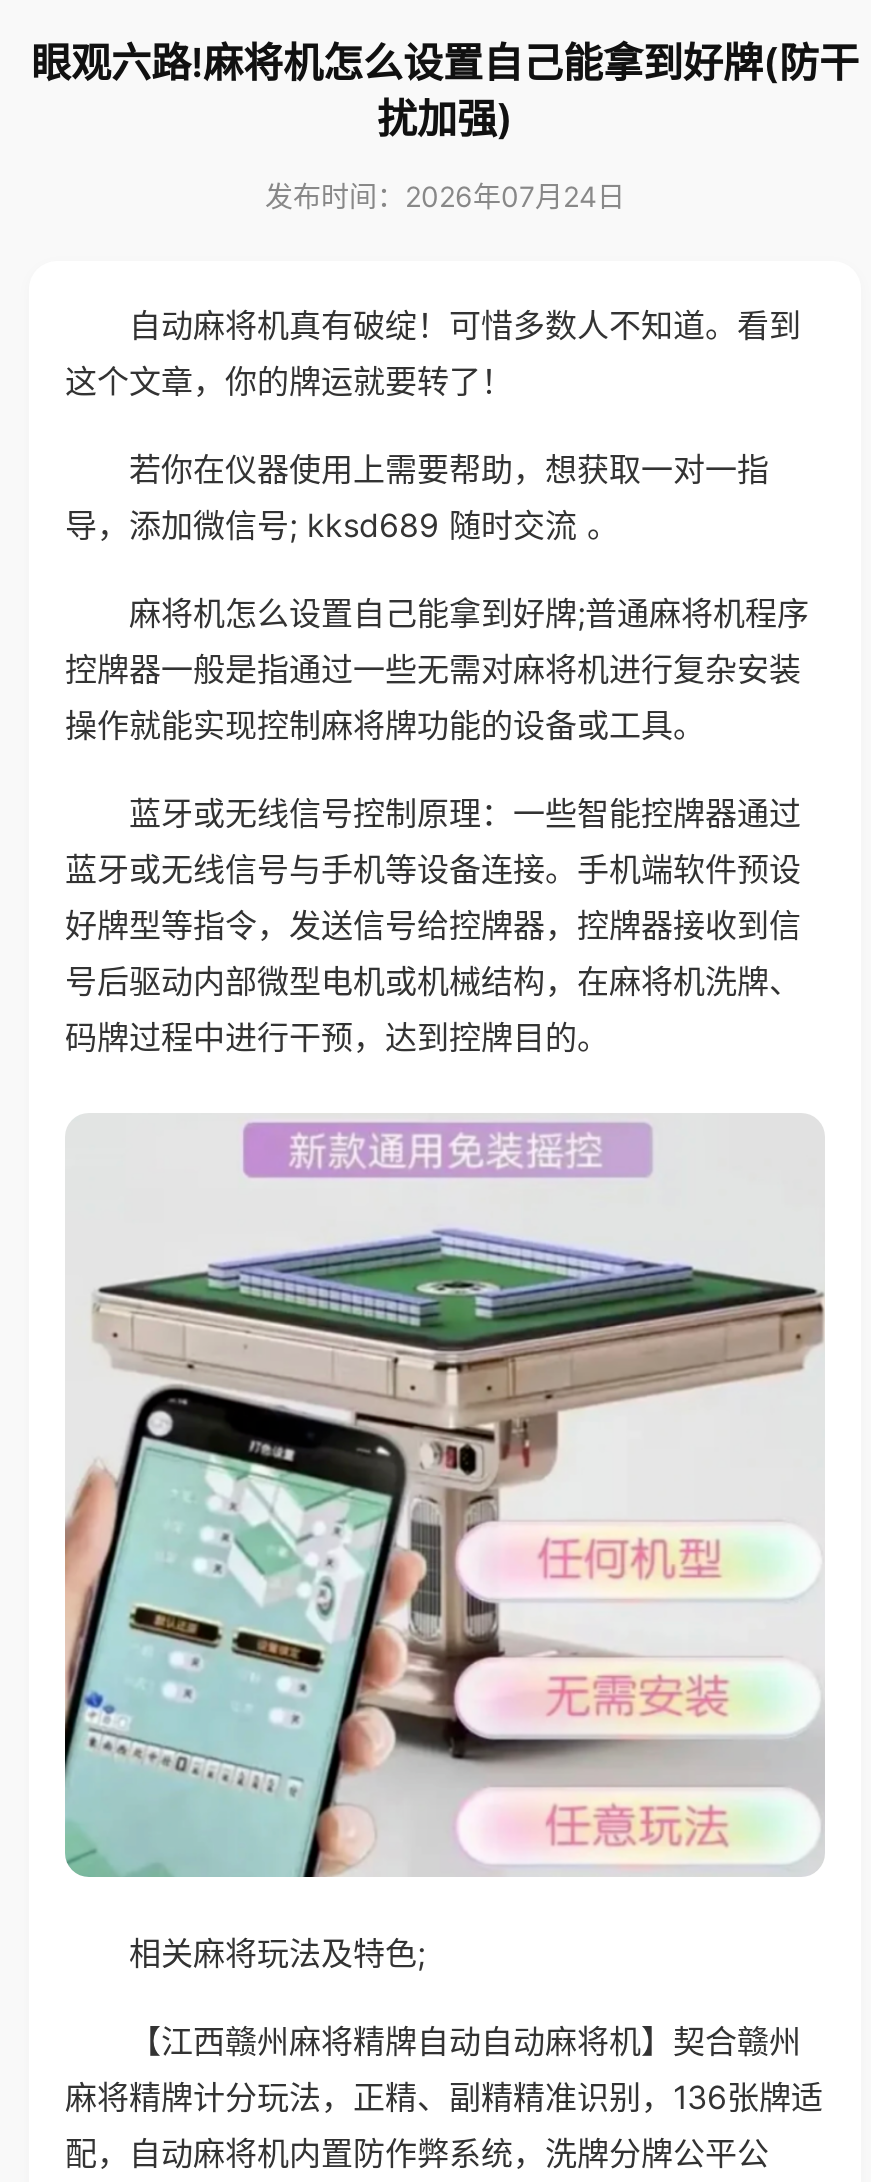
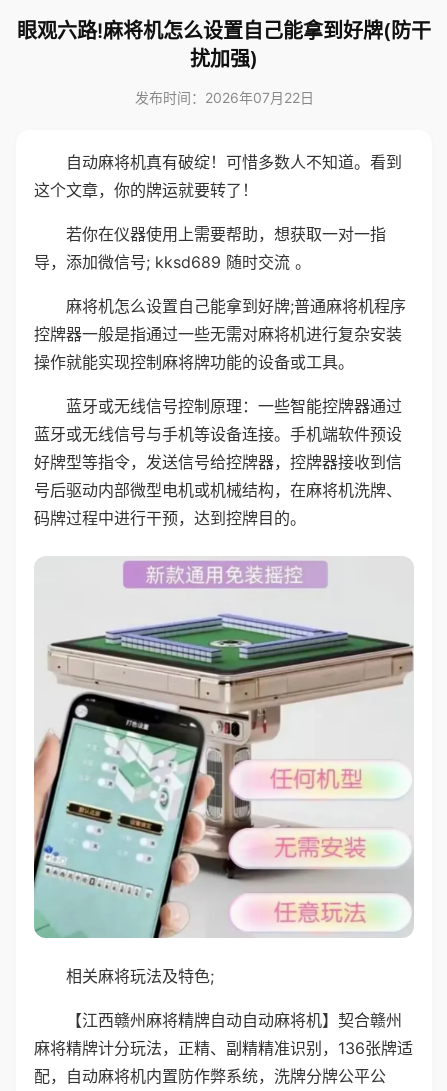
- 发布时间：2026年07月24日
+ 发布时间：2026年07月22日
